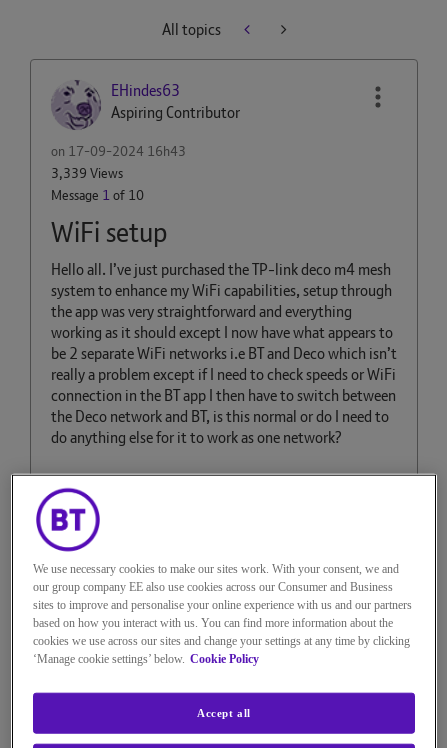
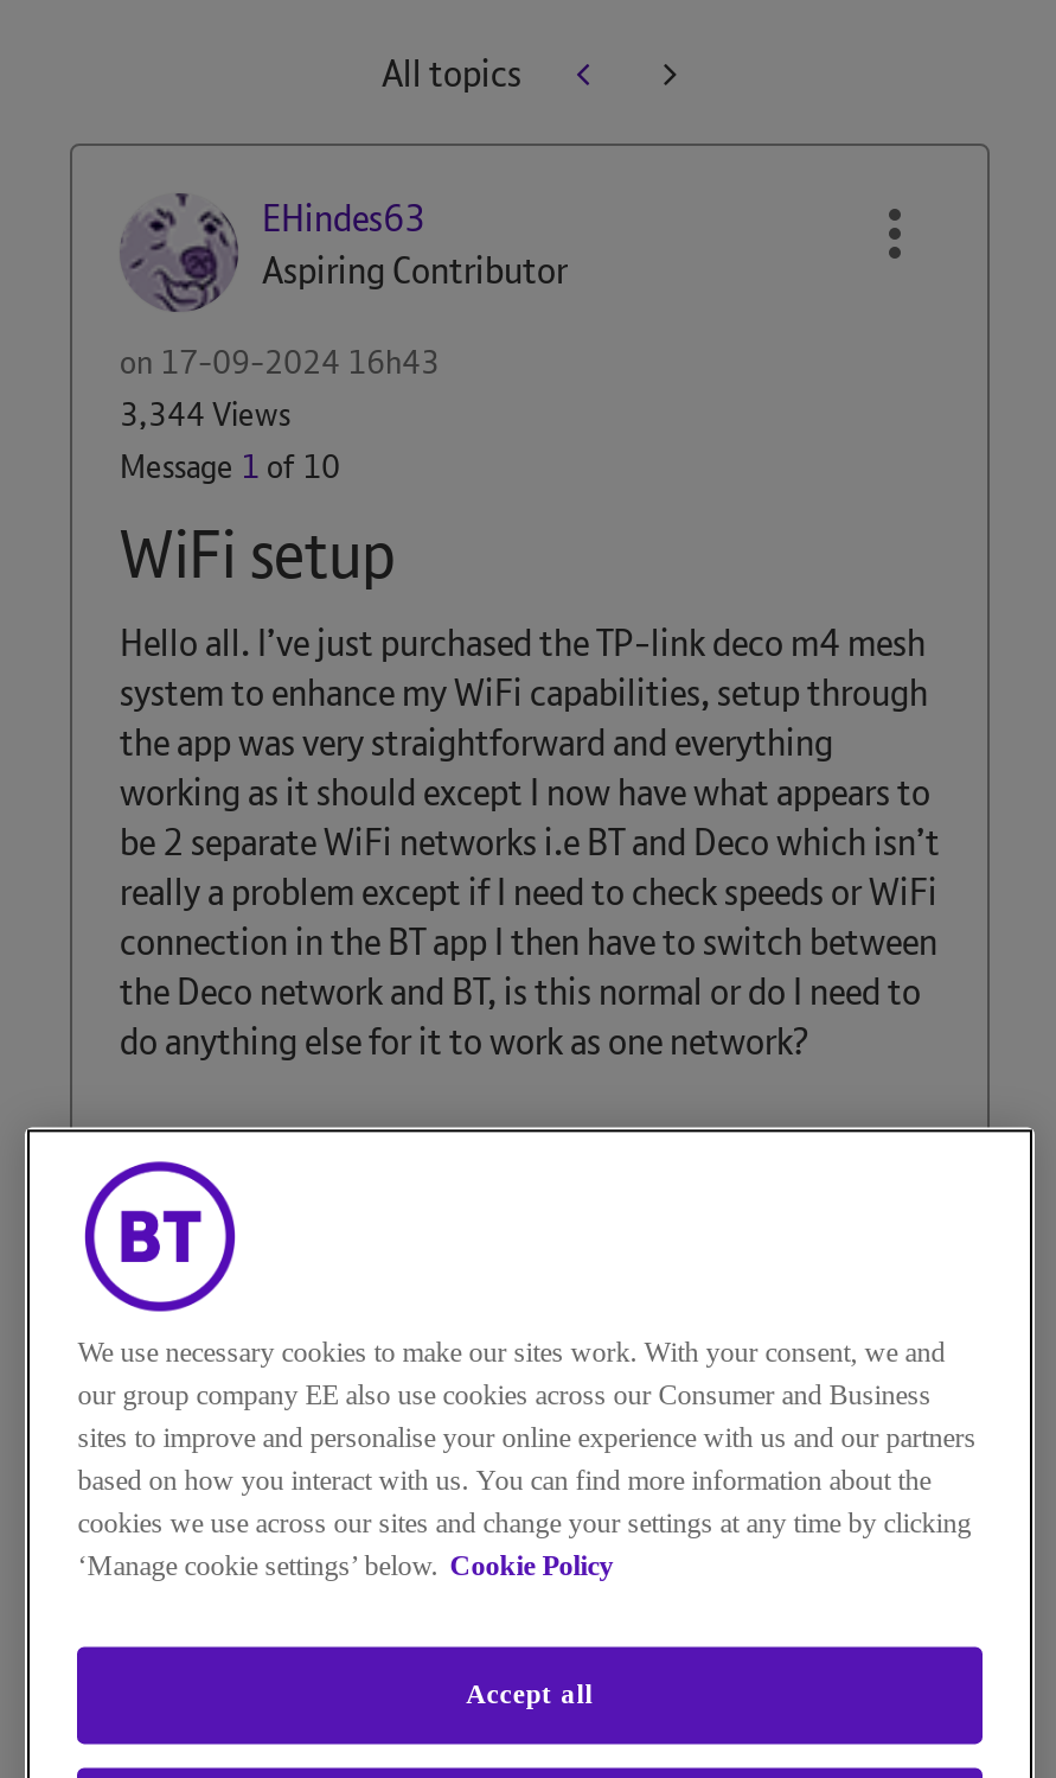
- 3,339 Views
+ 3,344 Views
